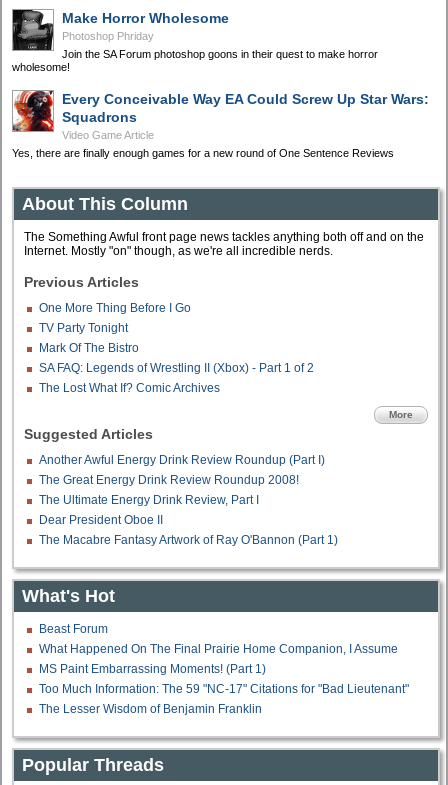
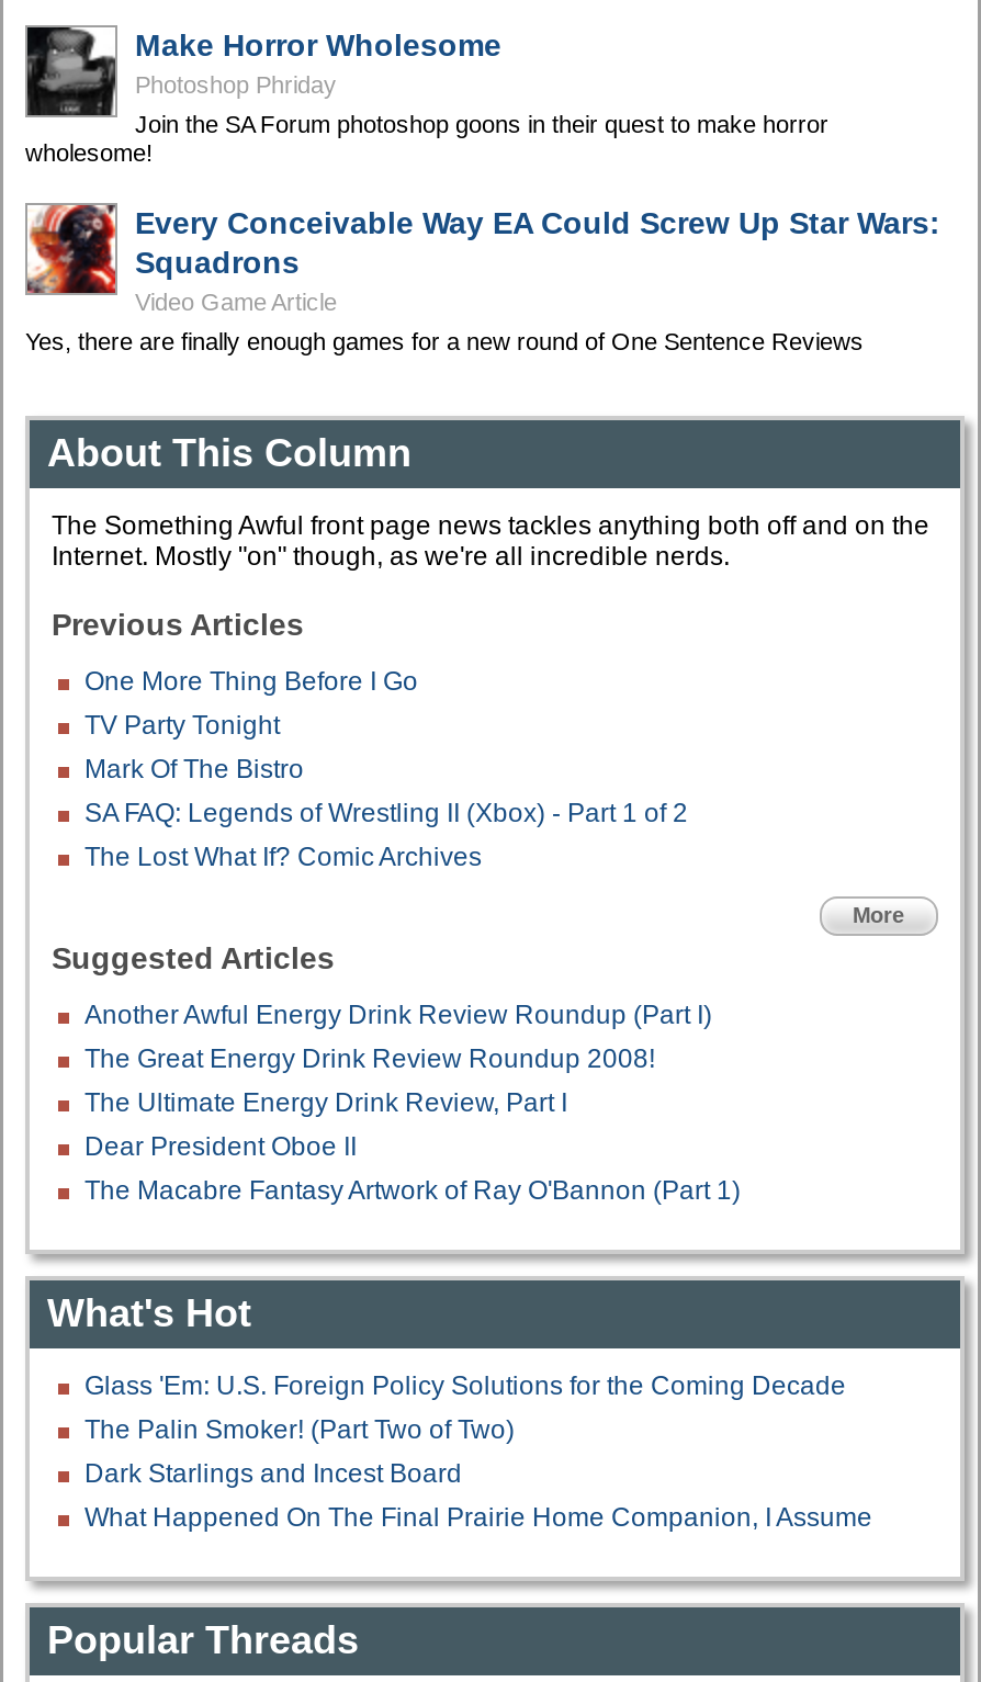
- Beast Forum
+ Glass 'Em: U.S. Foreign Policy Solutions for the Coming Decade
+ The Palin Smoker! (Part Two of Two)
+ Dark Starlings and Incest Board

moved down: What Happened On The Final Prairie Home Companion, I Assume

- MS Paint Embarrassing Moments! (Part 1)
- Too Much Information: The 59 "NC-17" Citations for "Bad Lieutenant"
- The Lesser Wisdom of Benjamin Franklin
